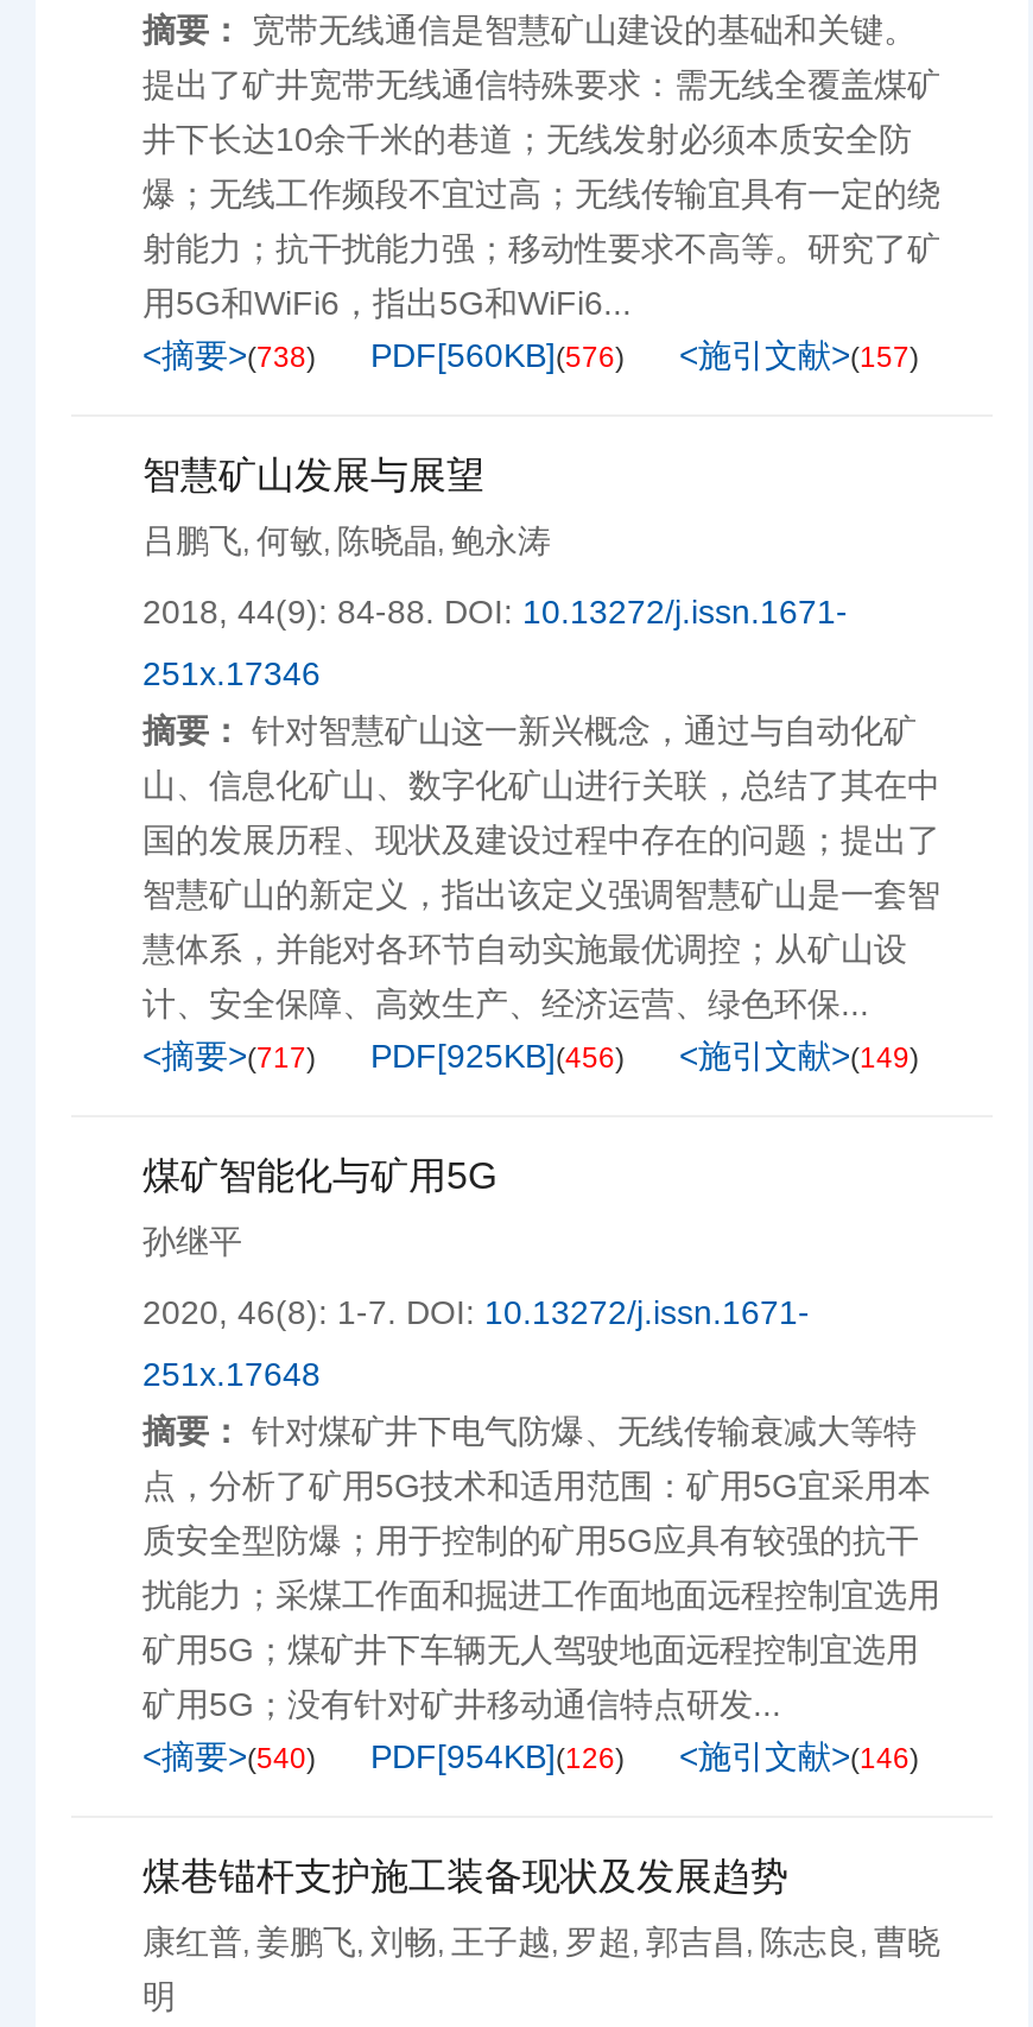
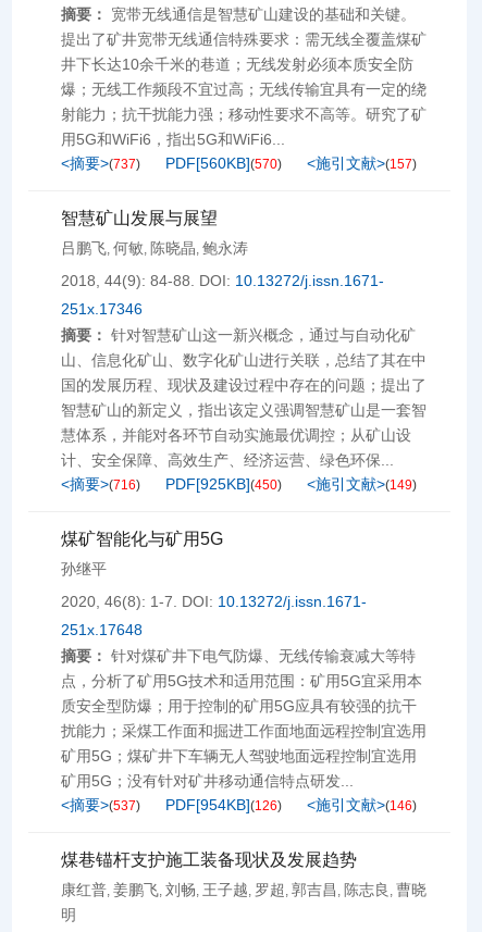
- <摘要>(738)
+ <摘要>(737)

- PDF[560KB](576)
+ PDF[560KB](570)

- <摘要>(717)
+ <摘要>(716)

- PDF[925KB](456)
+ PDF[925KB](450)

- <摘要>(540) PDF[954KB](126) <施引文献>(146)
+ <摘要>(537) PDF[954KB](126) <施引文献>(146)
